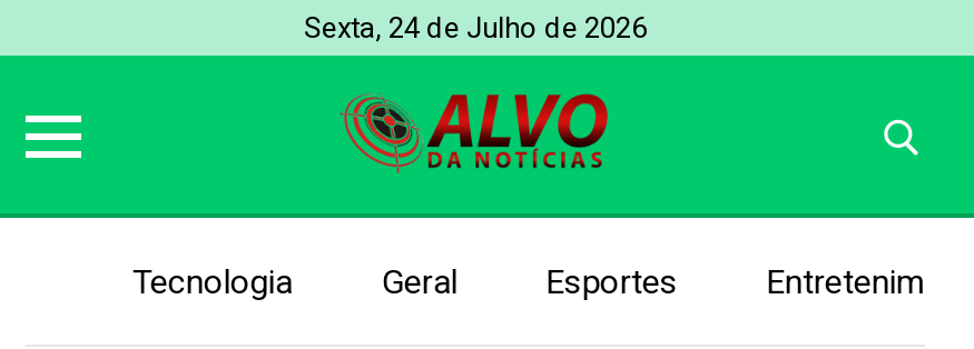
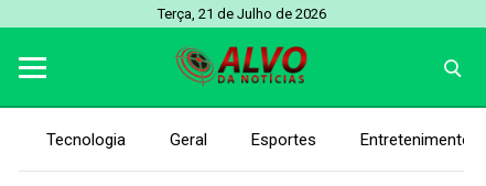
- Sexta, 24 de Julho de 2026
+ Terça, 21 de Julho de 2026
